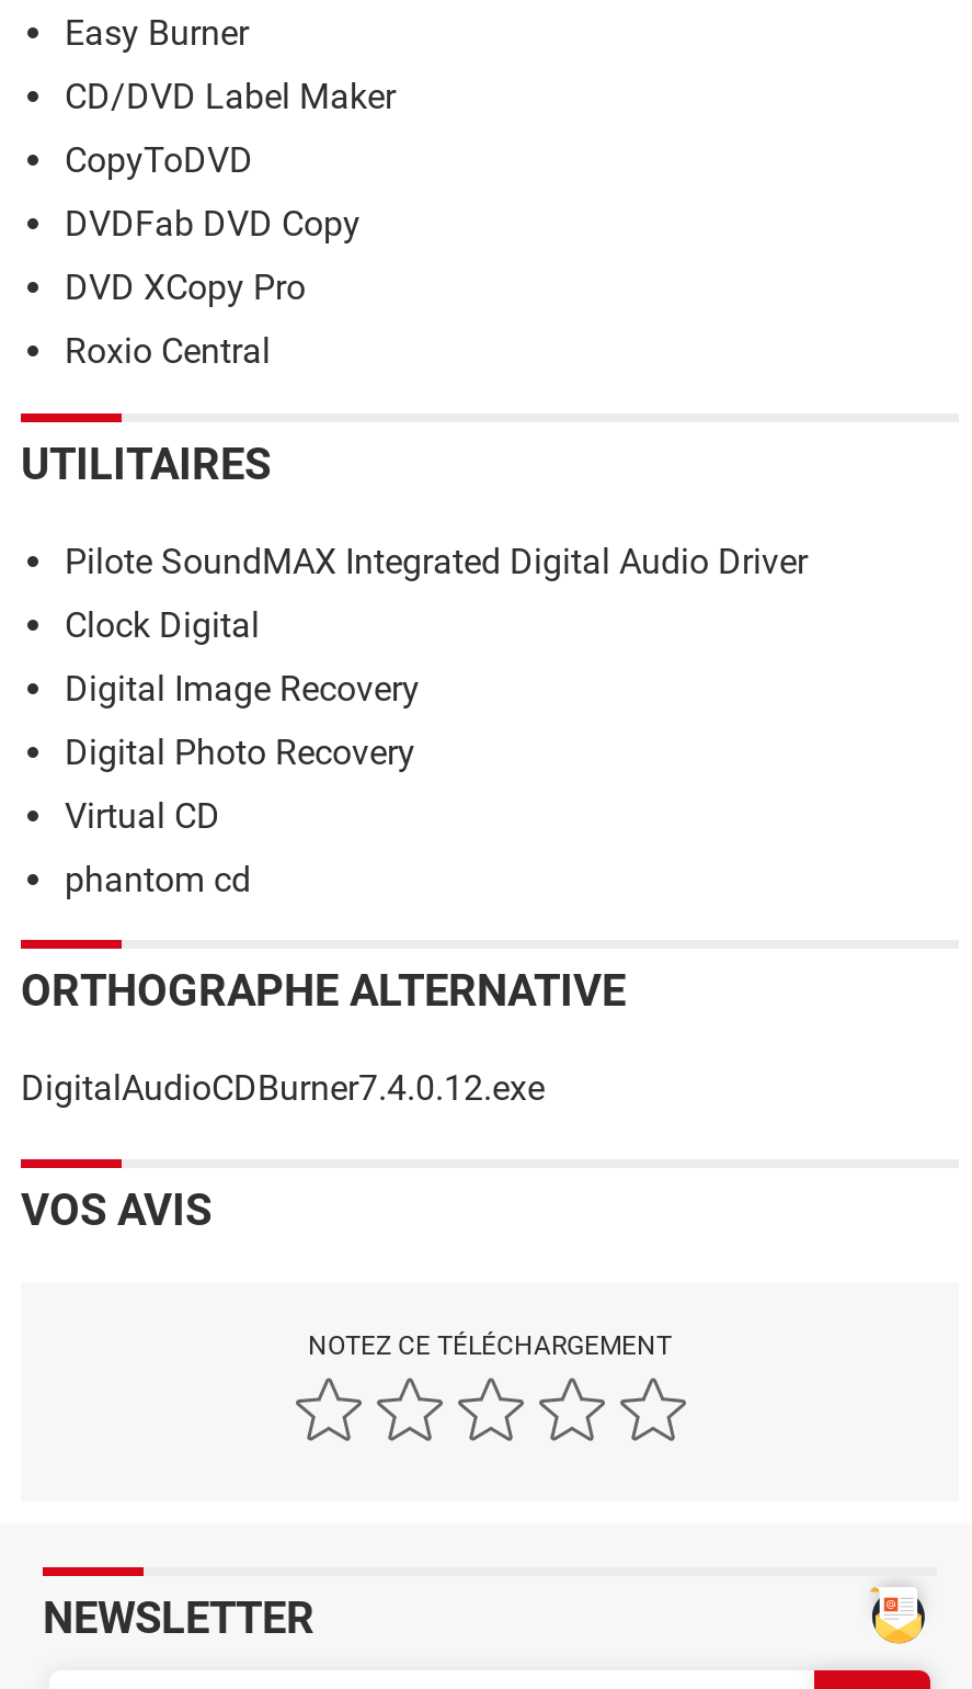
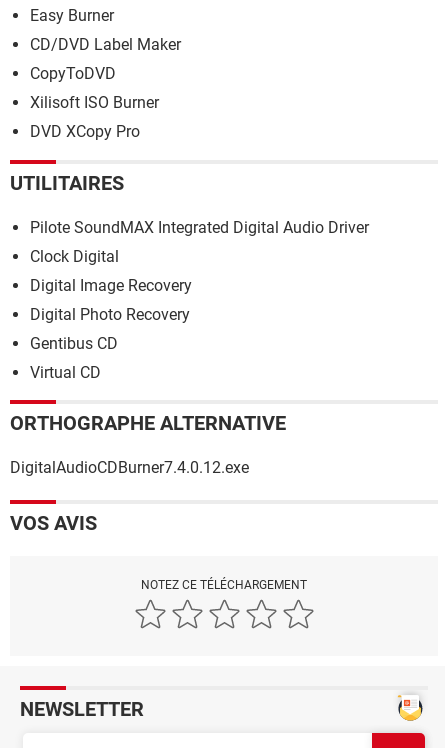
- DVDFab DVD Copy
+ Xilisoft ISO Burner

- Roxio Central

+ Gentibus CD

- phantom cd
